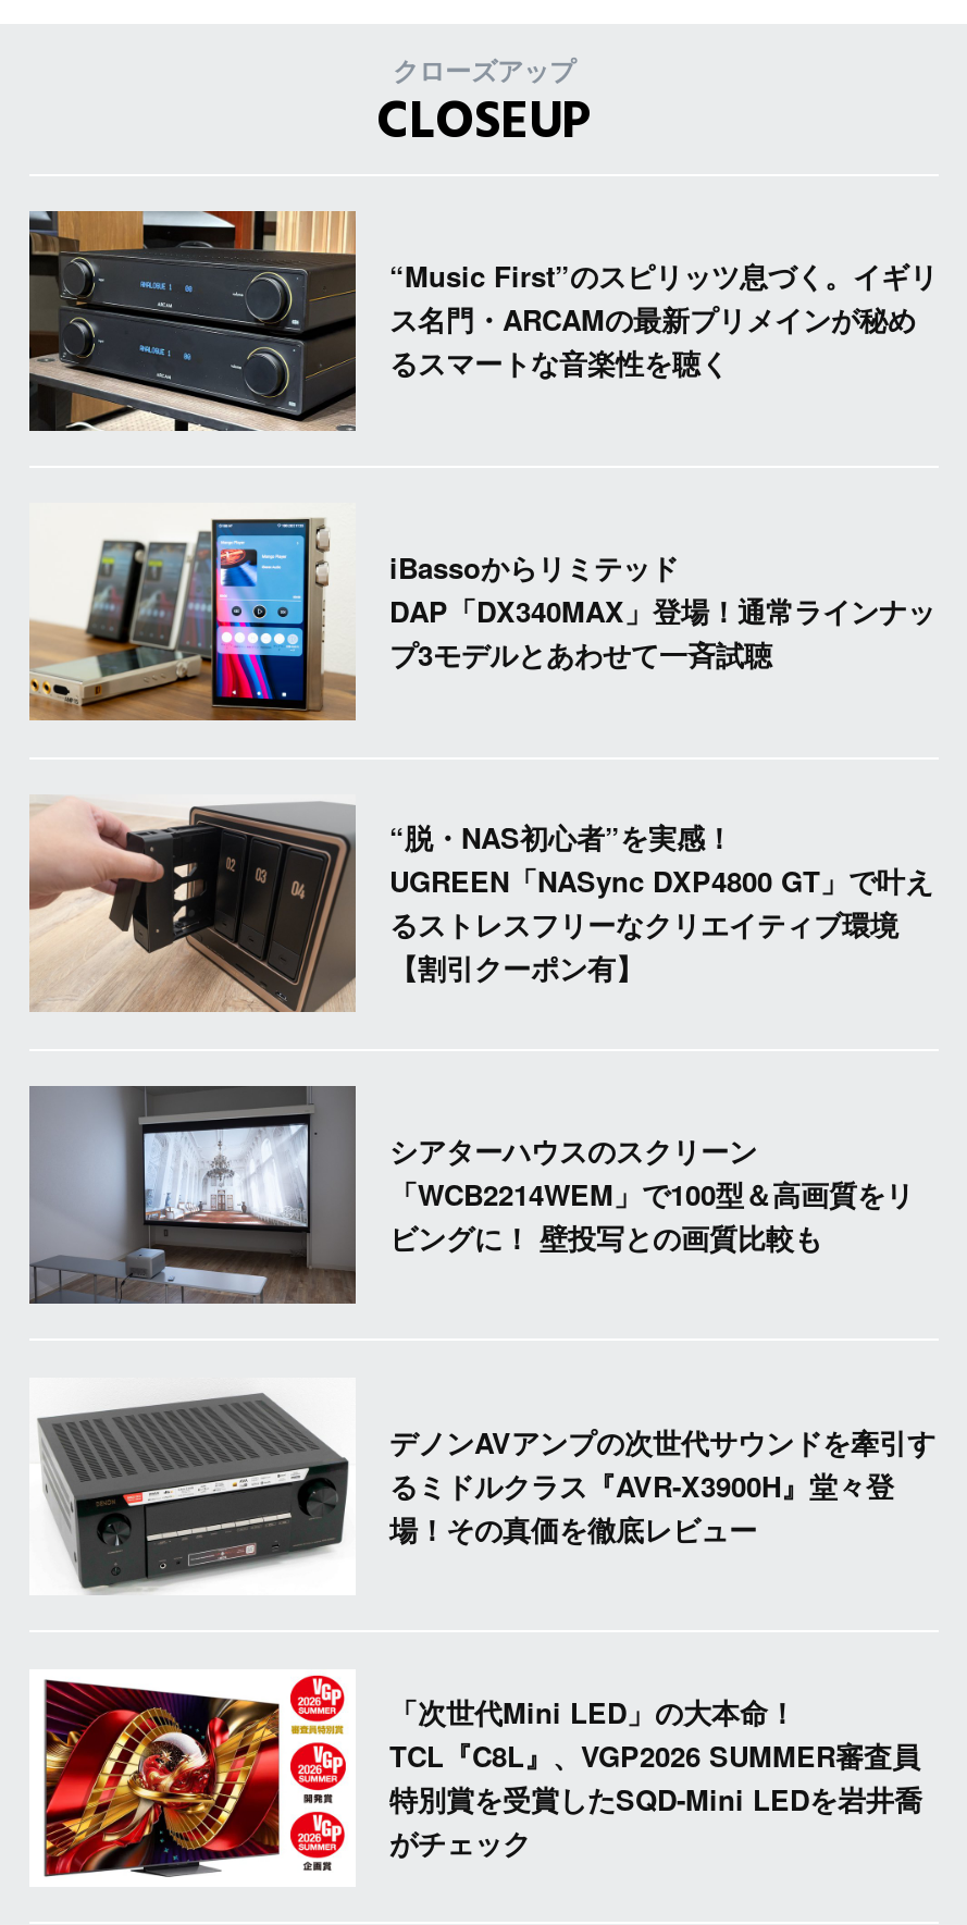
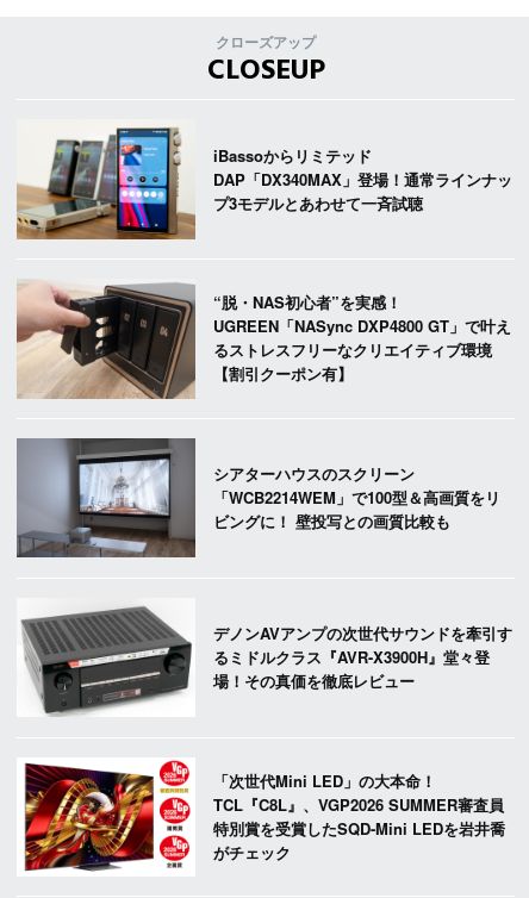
- [image]
- “Music First”のスピリッツ息づく。イギリ
- ス名門・ARCAMの最新プリメインが秘め
- るスマートな音楽性を聴く
